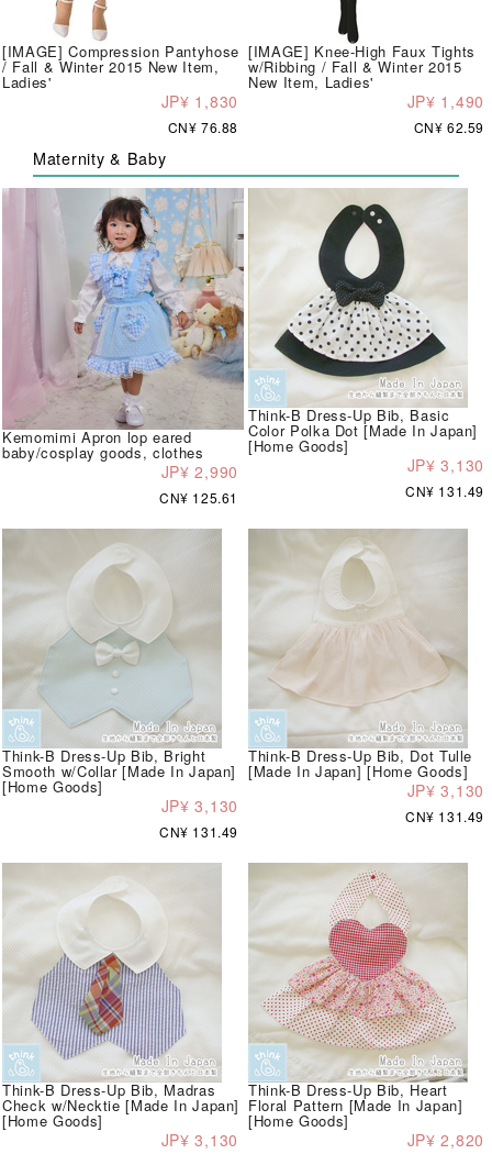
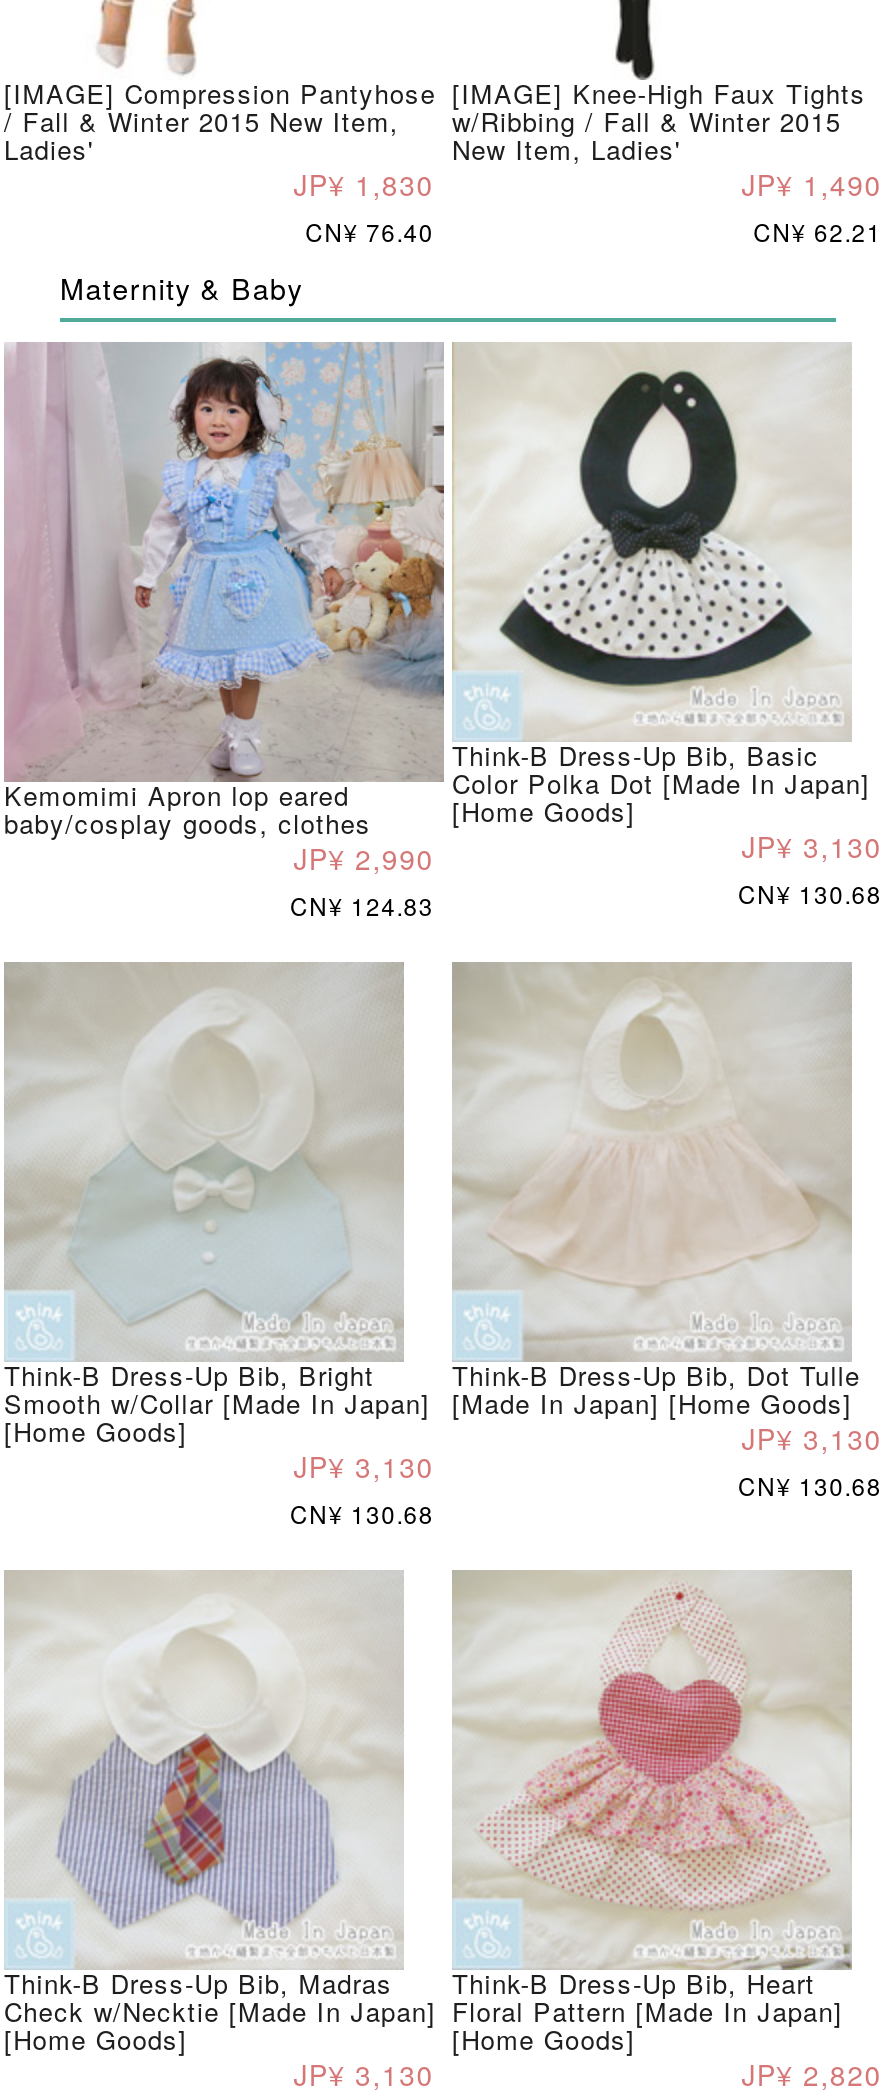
- CN¥ 76.88
+ CN¥ 76.40

- CN¥ 62.59
+ CN¥ 62.21

- CN¥ 131.49
+ CN¥ 130.68

- CN¥ 125.61
+ CN¥ 124.83

- CN¥ 131.49
+ CN¥ 130.68

- CN¥ 131.49
+ CN¥ 130.68
